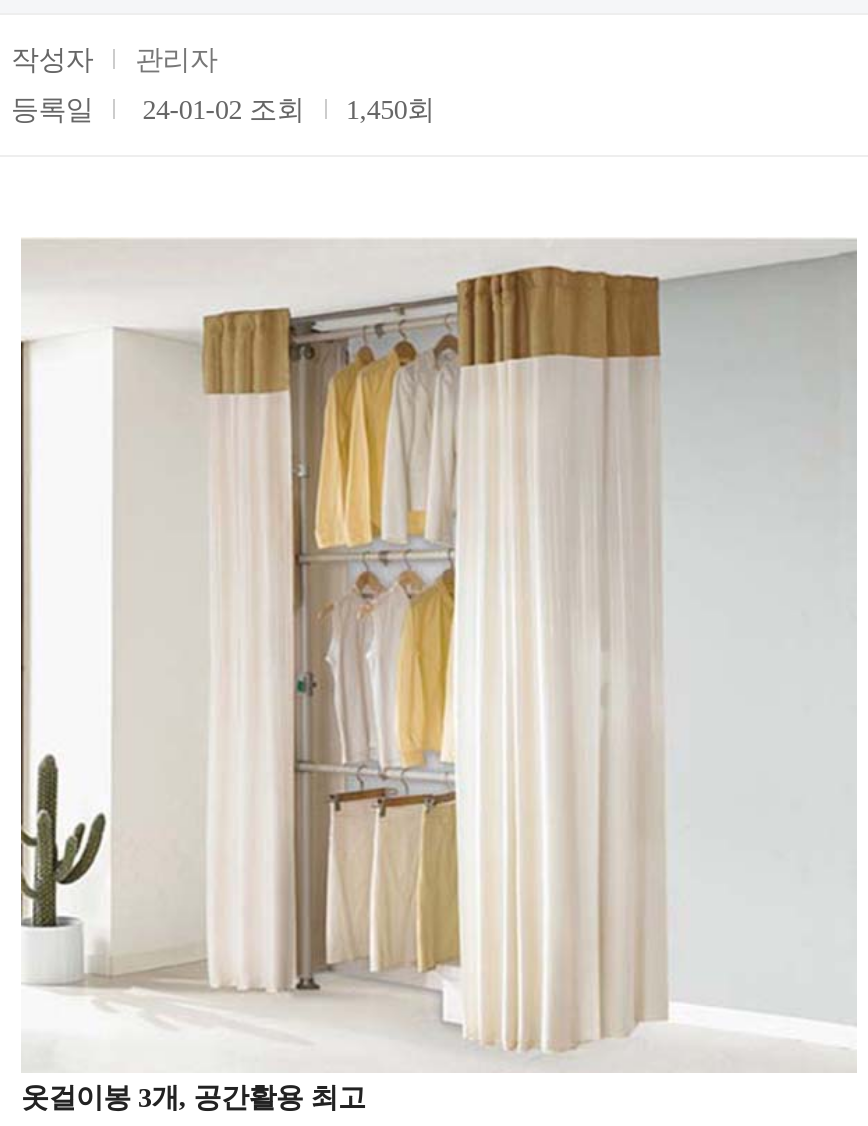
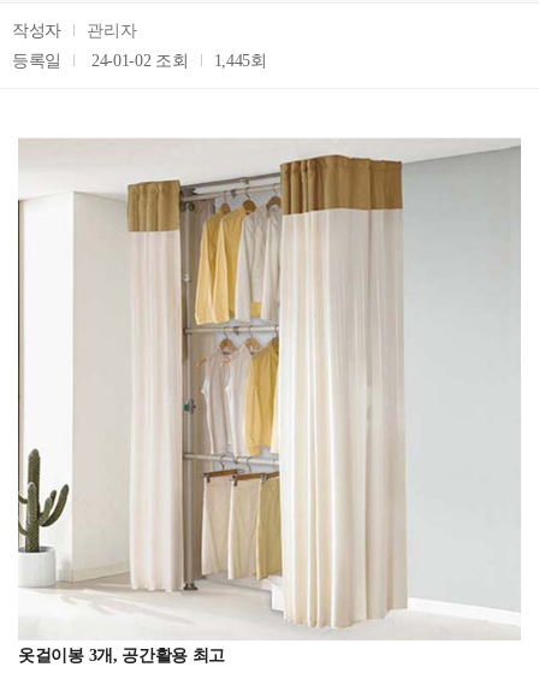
- 등록일 24-01-02 조회 1,450회
+ 등록일 24-01-02 조회 1,445회
